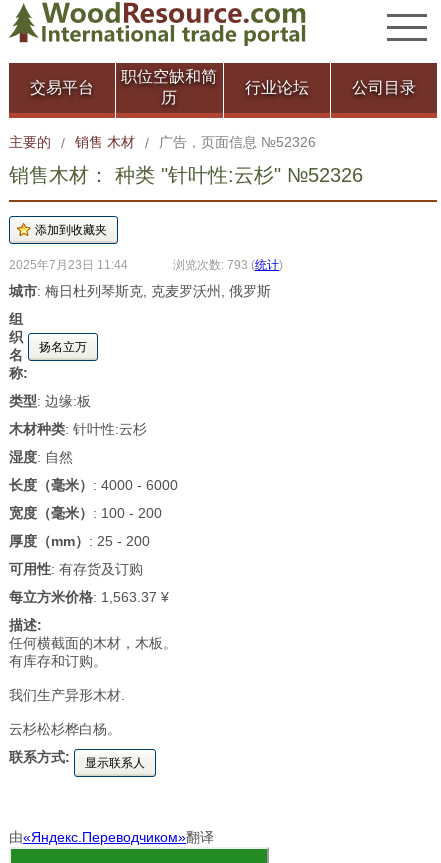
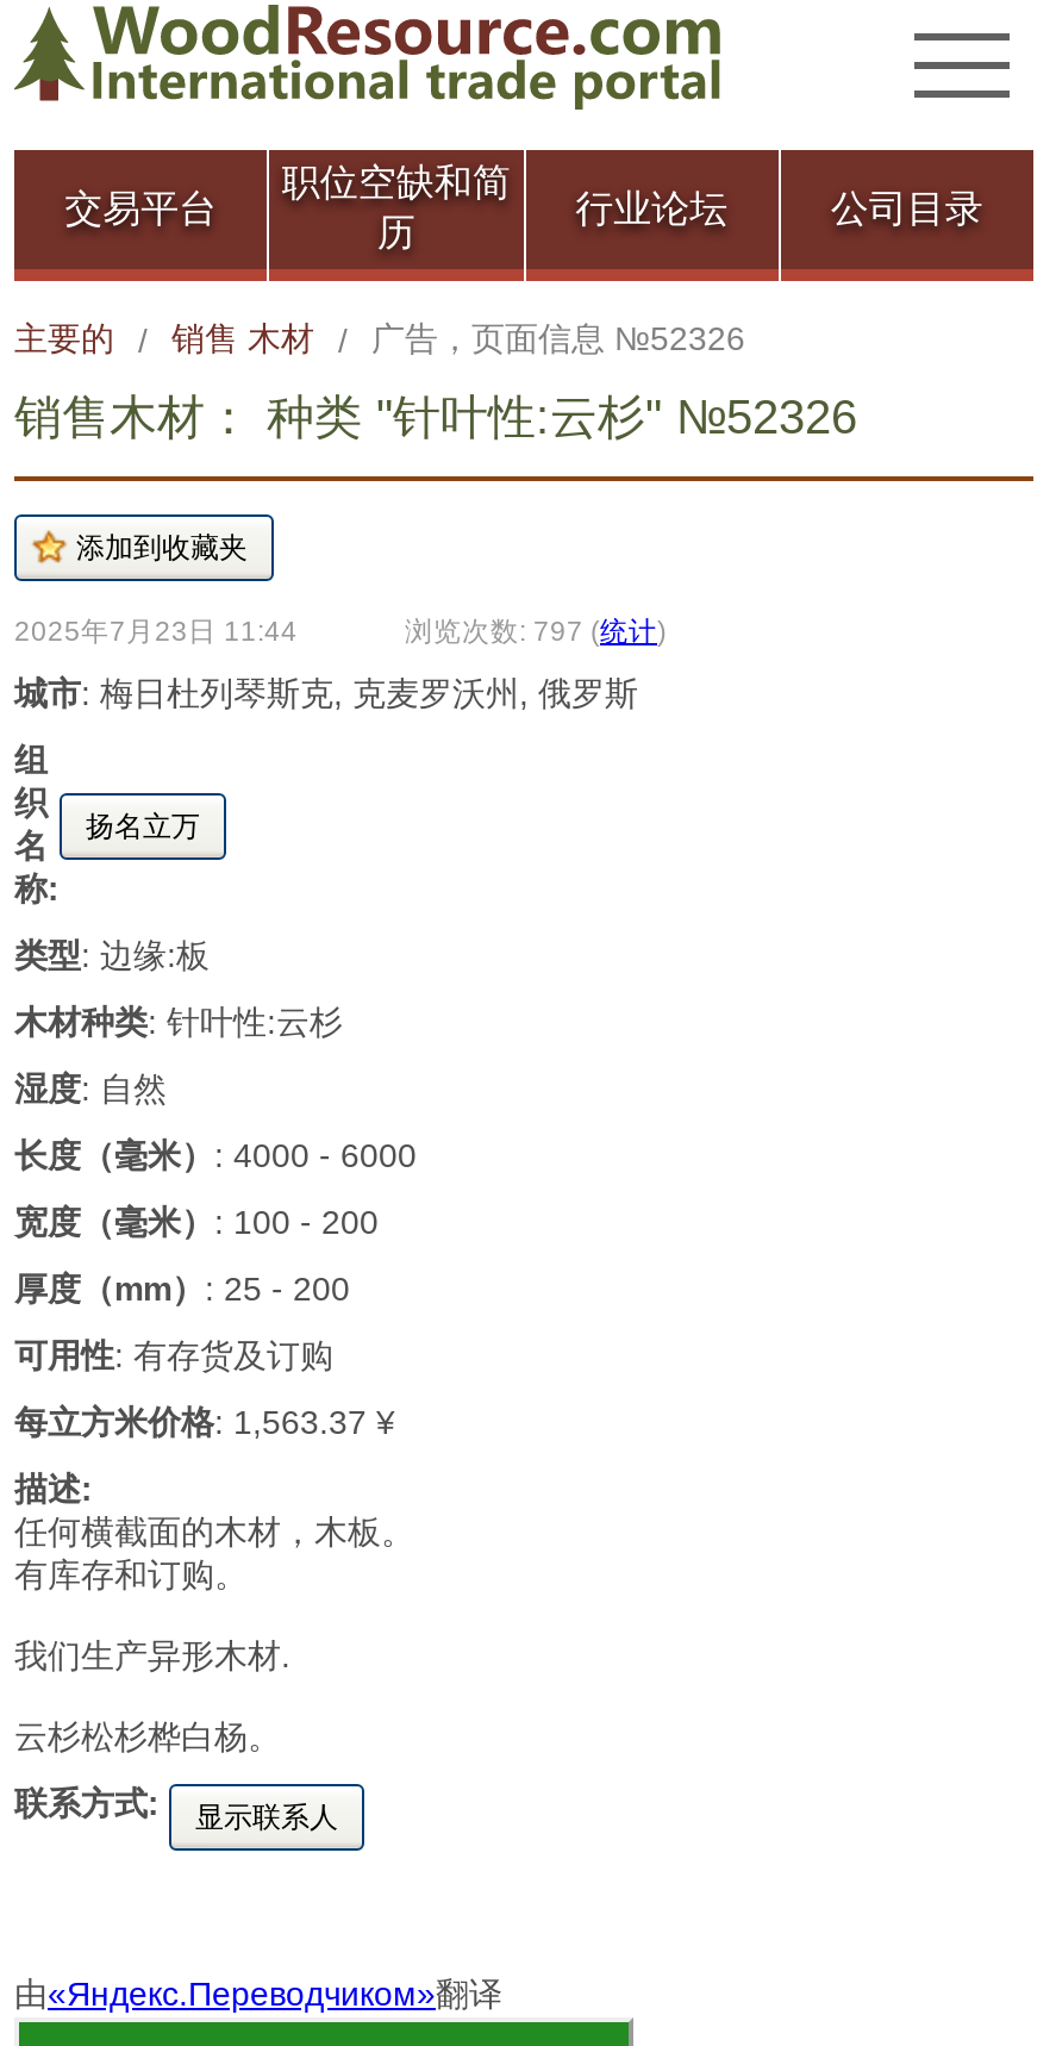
- 浏览次数: 793 (统计)
+ 浏览次数: 797 (统计)
